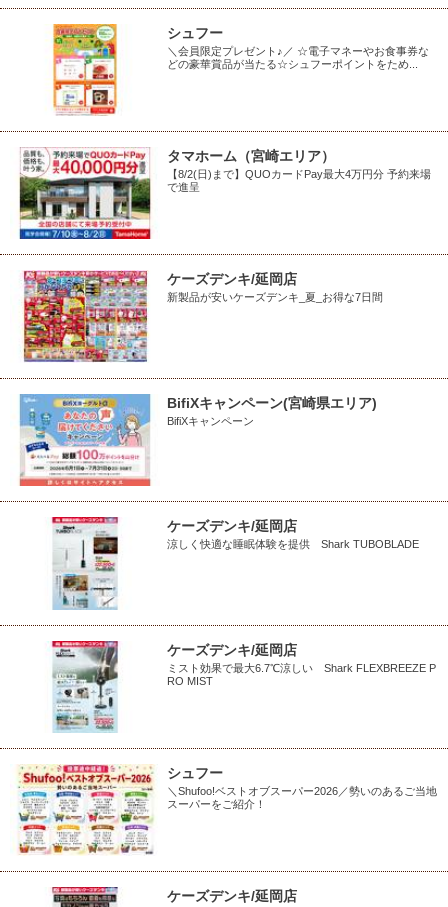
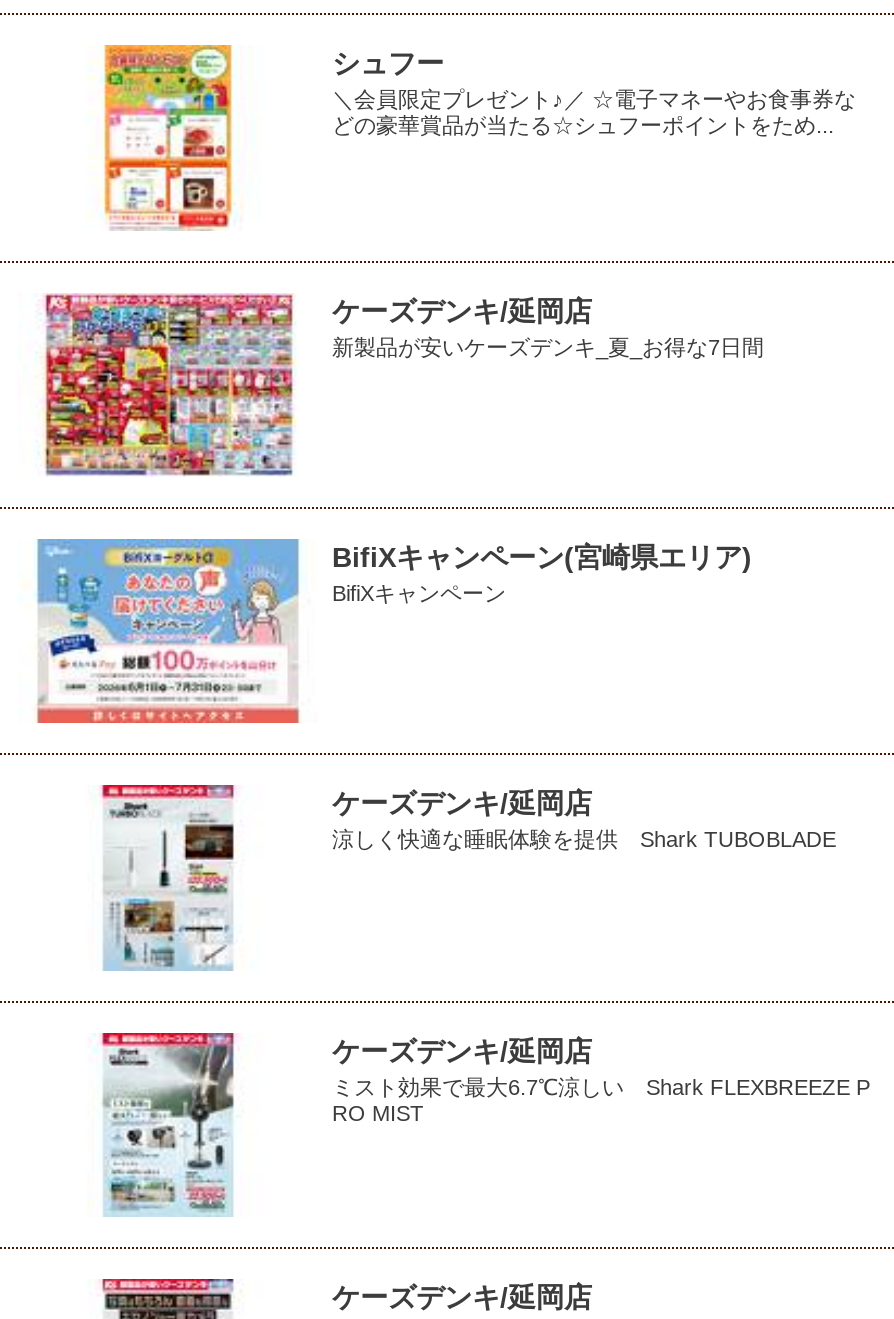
- [image]
- タマホーム（宮崎エリア）
- 【8/2(日)まで】QUOカードPay最大4万円分 予約来場
- で進呈

- [image]
- シュフー
- ＼Shufoo!ベストオブスーパー2026／勢いのあるご当地
- スーパーをご紹介！
